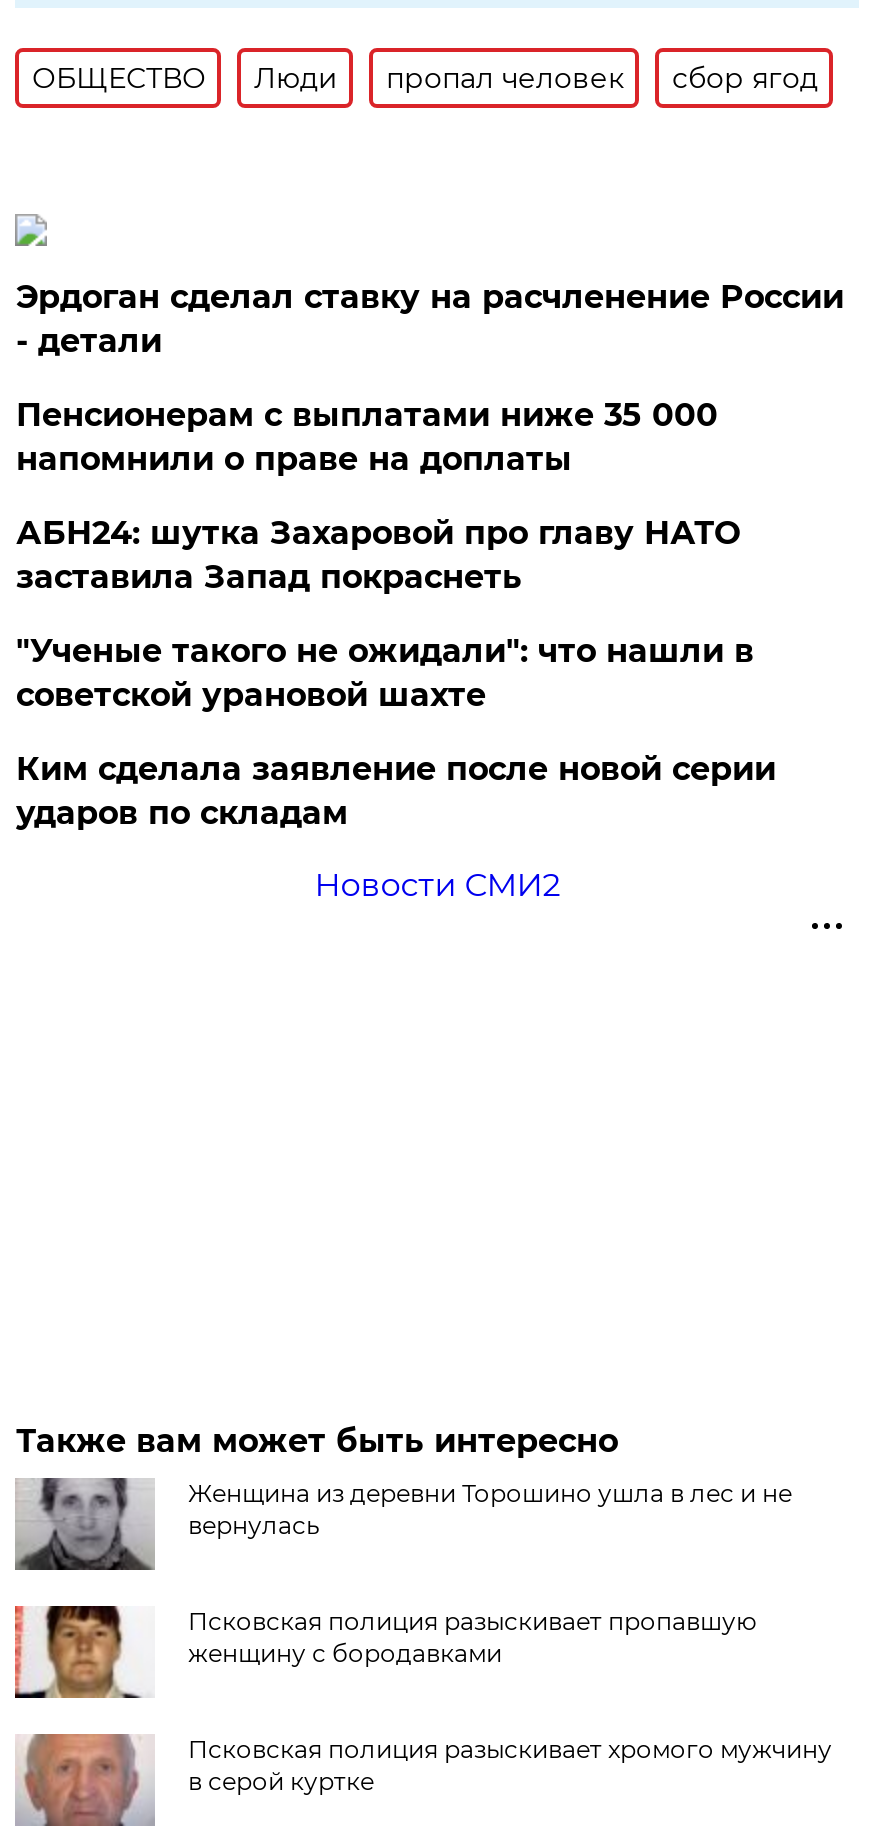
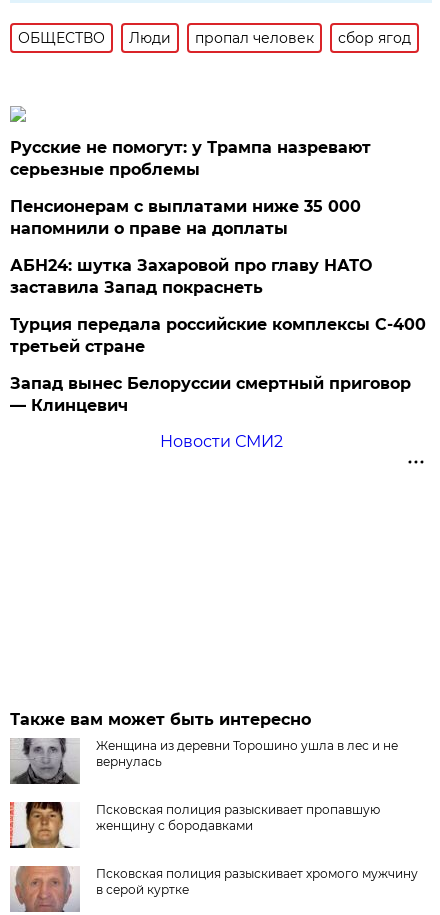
- Эрдоган сделал ставку на расчленение России
- - детали
+ Русские не помогут: у Трампа назревают
+ серьезные проблемы

- "Ученые такого не ожидали": что нашли в
- советской урановой шахте
+ Турция передала российские комплексы С-400
+ третьей стране

- Ким сделала заявление после новой серии
- ударов по складам
+ Запад вынес Белоруссии смертный приговор
+ — Клинцевич
